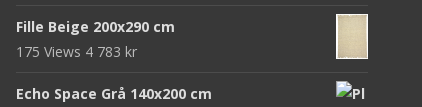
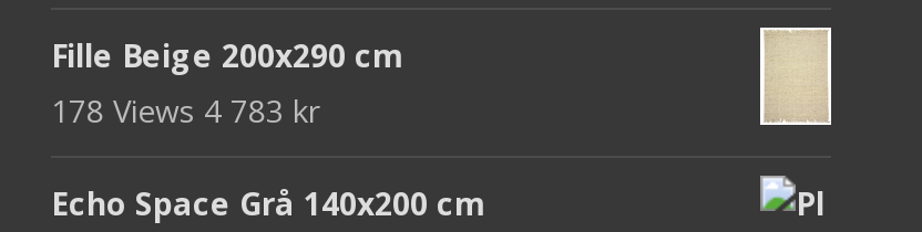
- 175 Views 4 783 kr
+ 178 Views 4 783 kr
